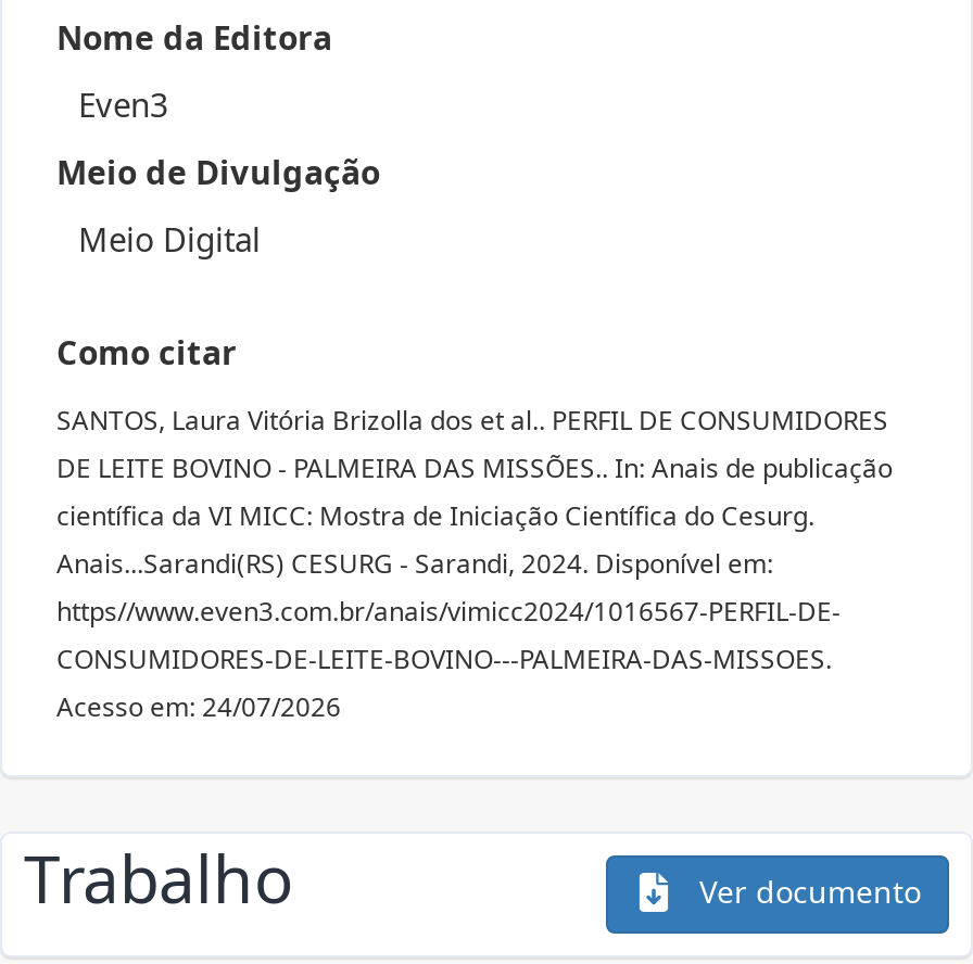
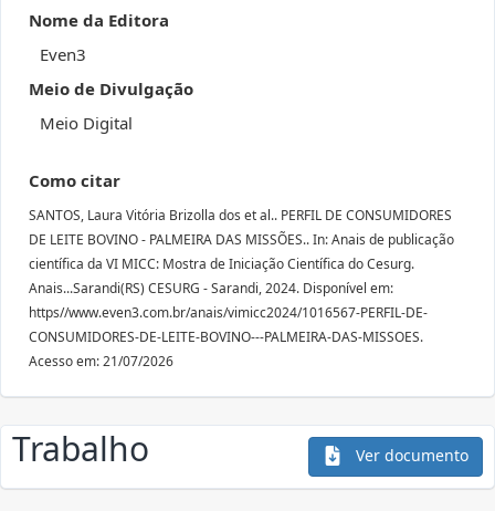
- Acesso em: 24/07/2026
+ Acesso em: 21/07/2026
